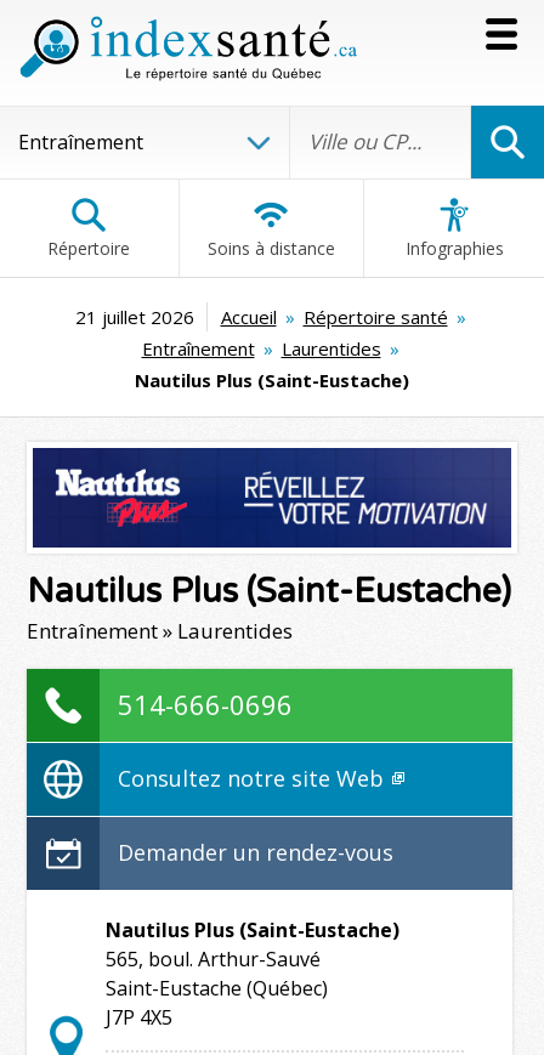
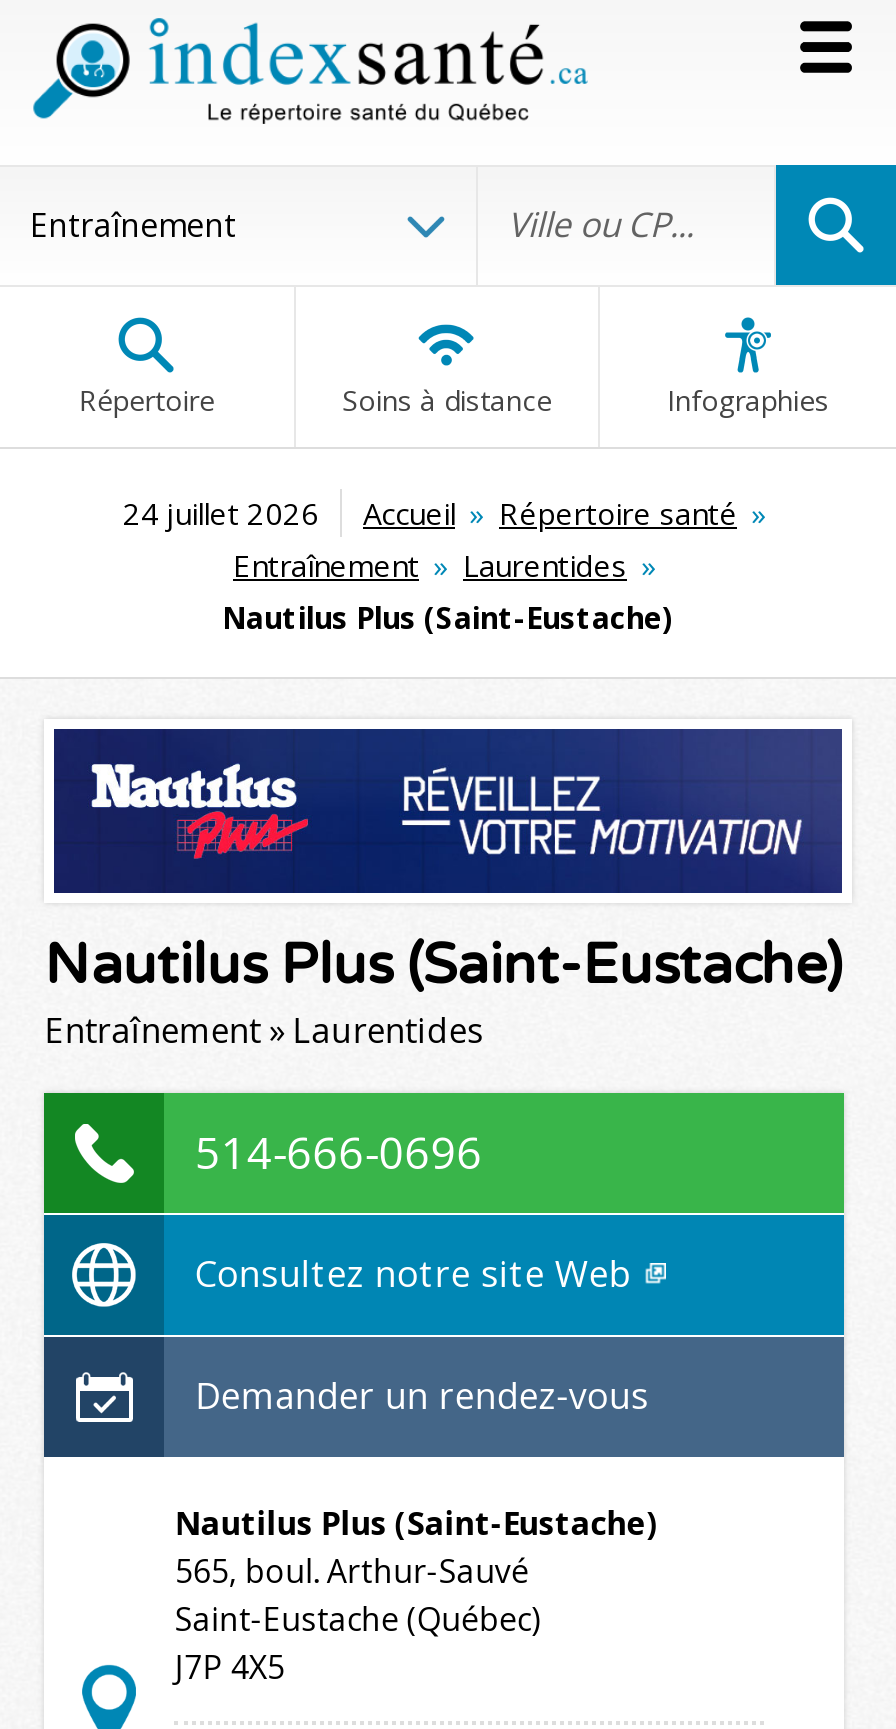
- 21 juillet 2026 Accueil » Répertoire santé »
+ 24 juillet 2026 Accueil » Répertoire santé »
